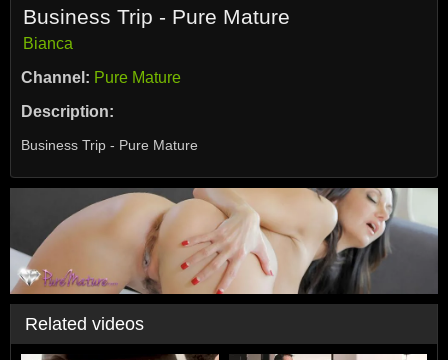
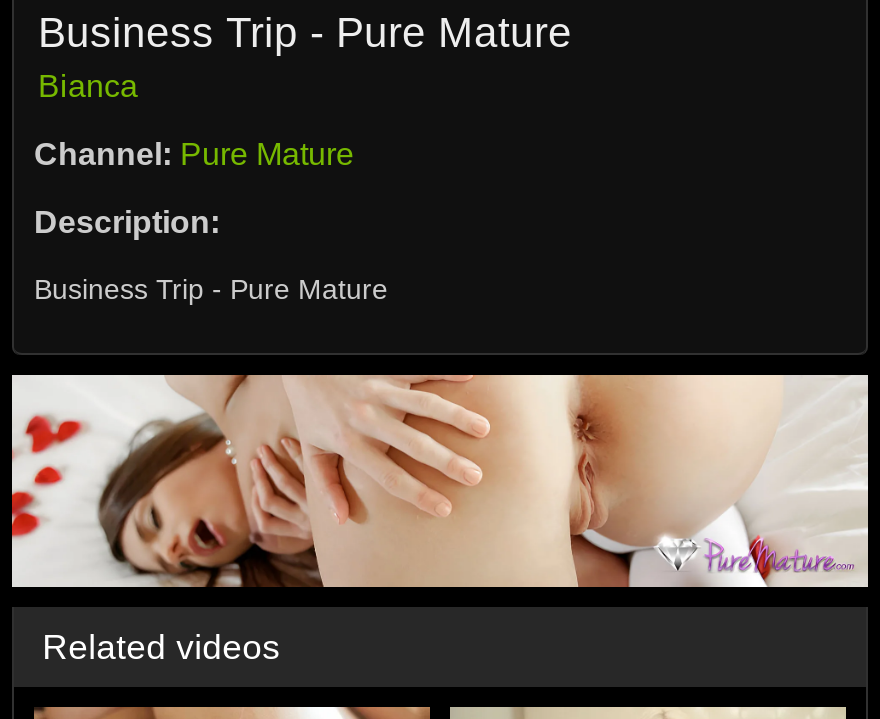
- [image]
+ [image]
